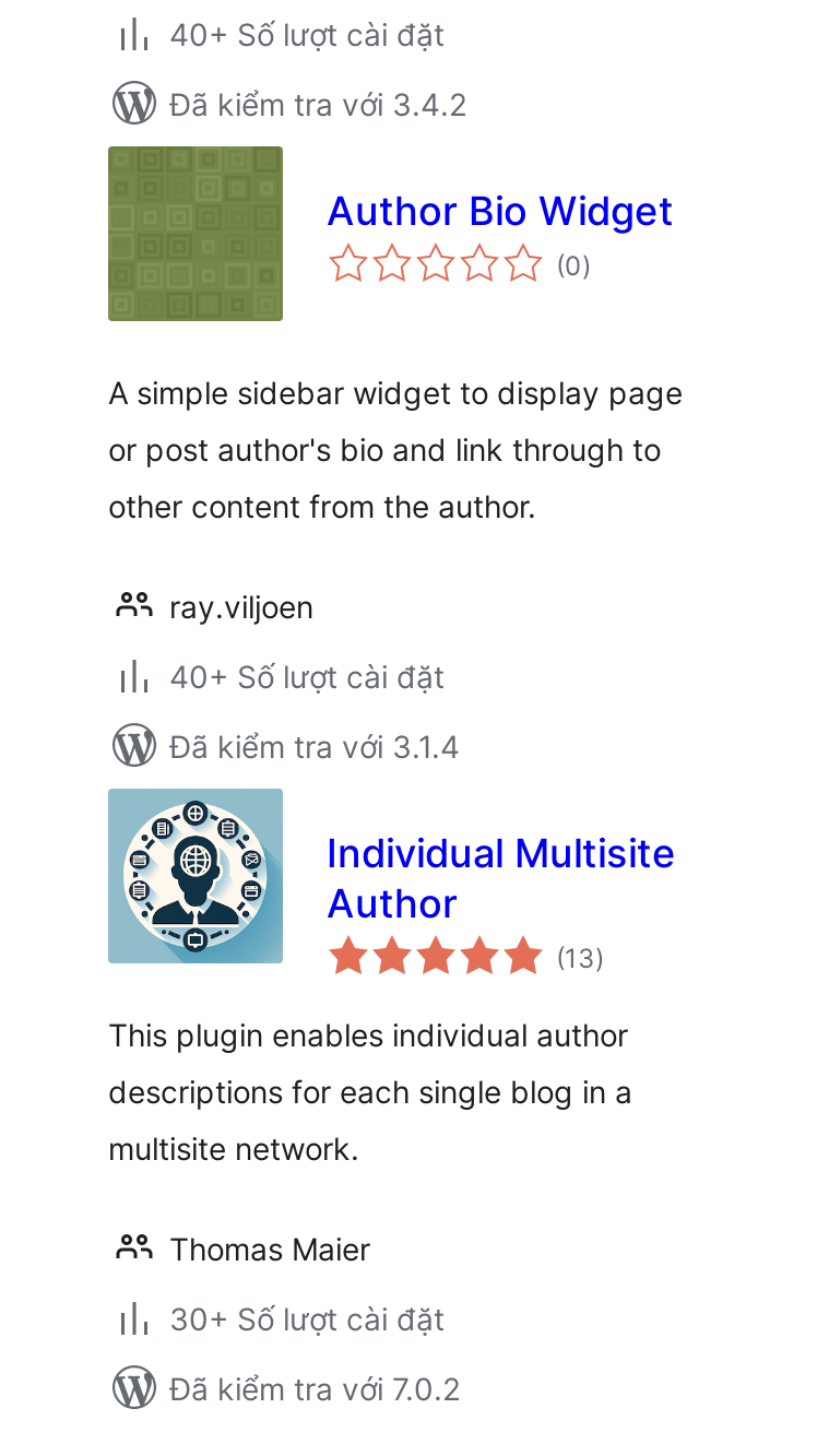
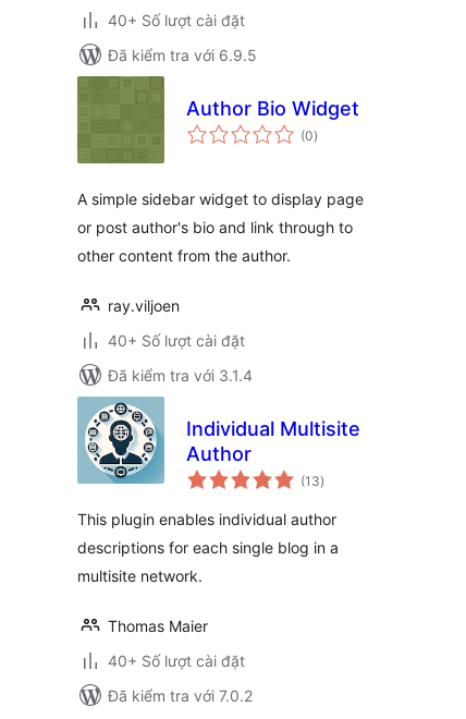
- Đã kiểm tra với 3.4.2
+ Đã kiểm tra với 6.9.5

- 30+ Số lượt cài đặt
+ 40+ Số lượt cài đặt
